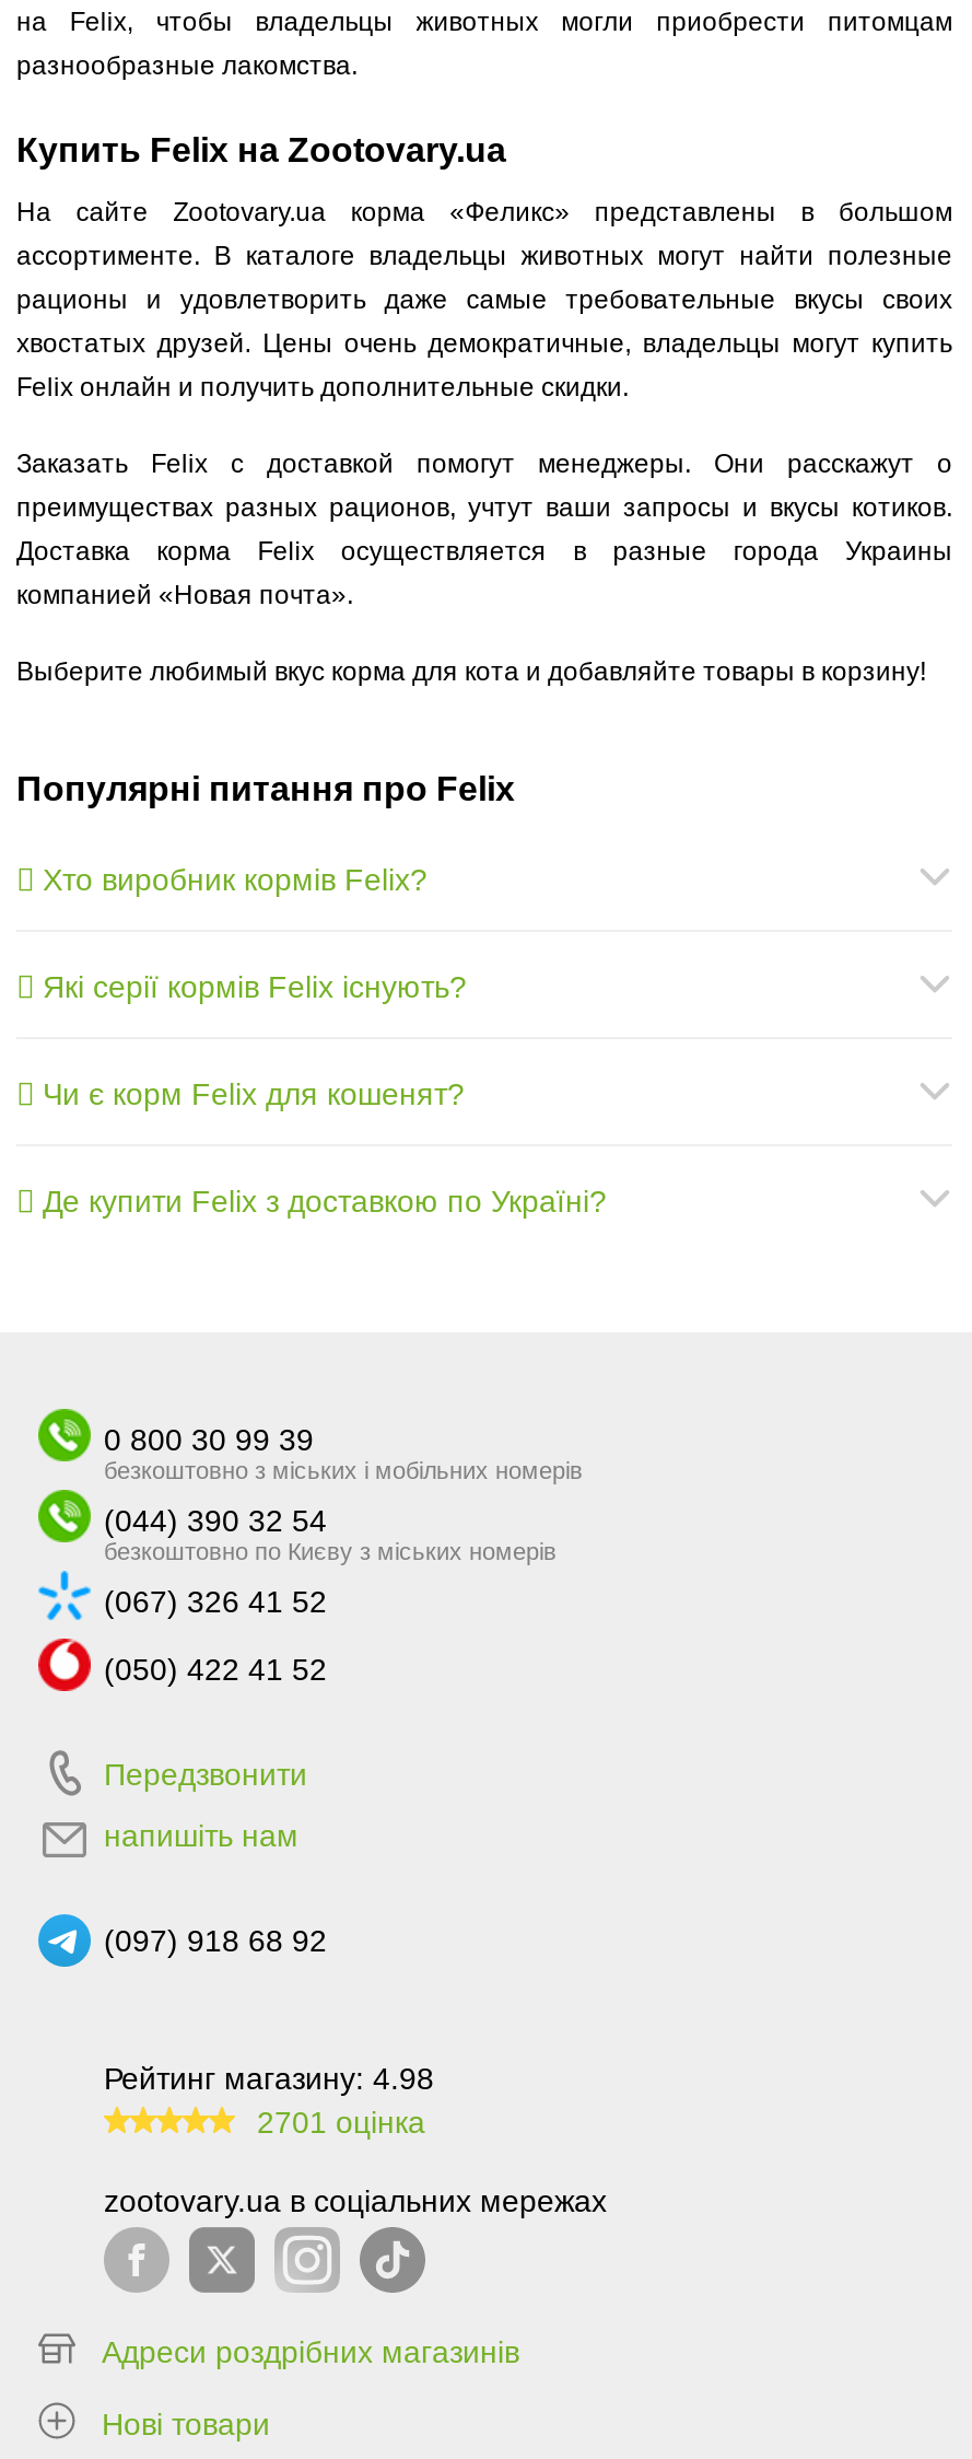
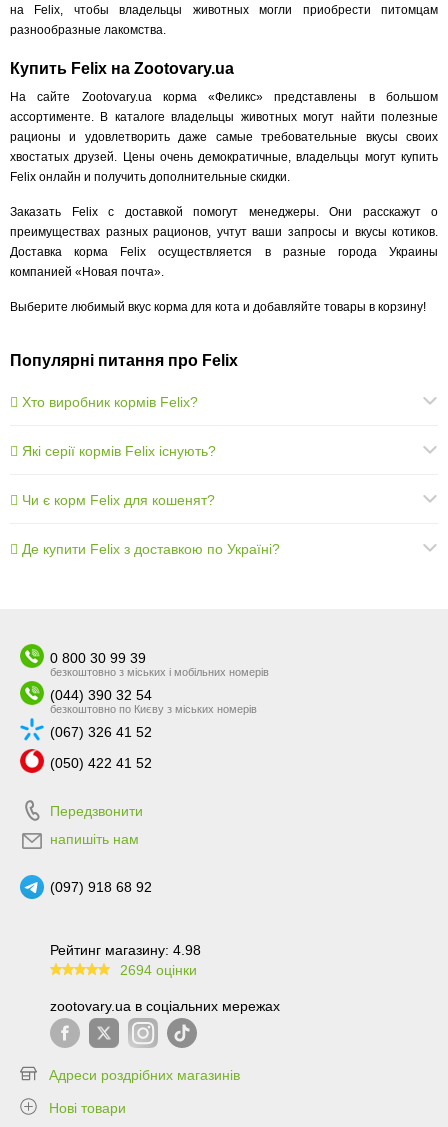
- 2701 оцінка
+ 2694 оцінки
